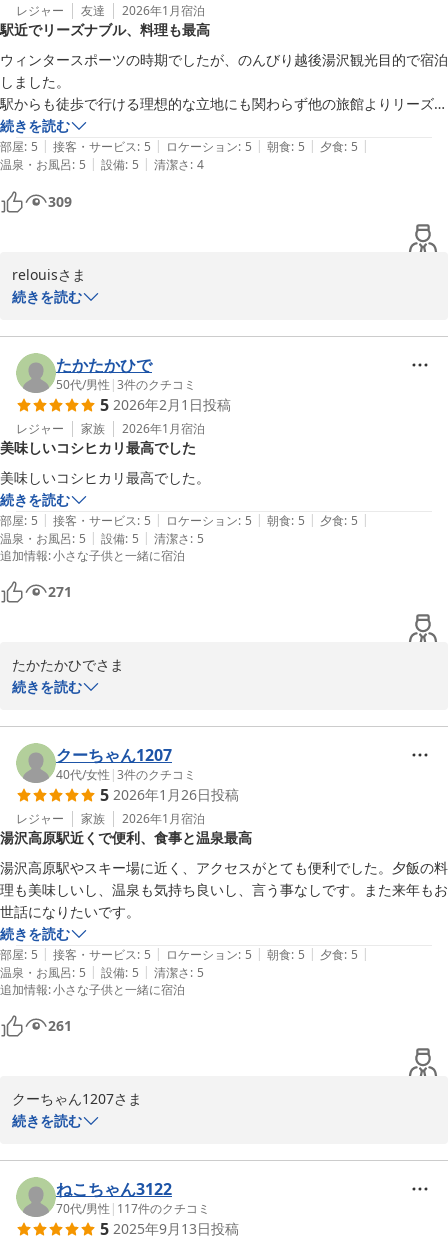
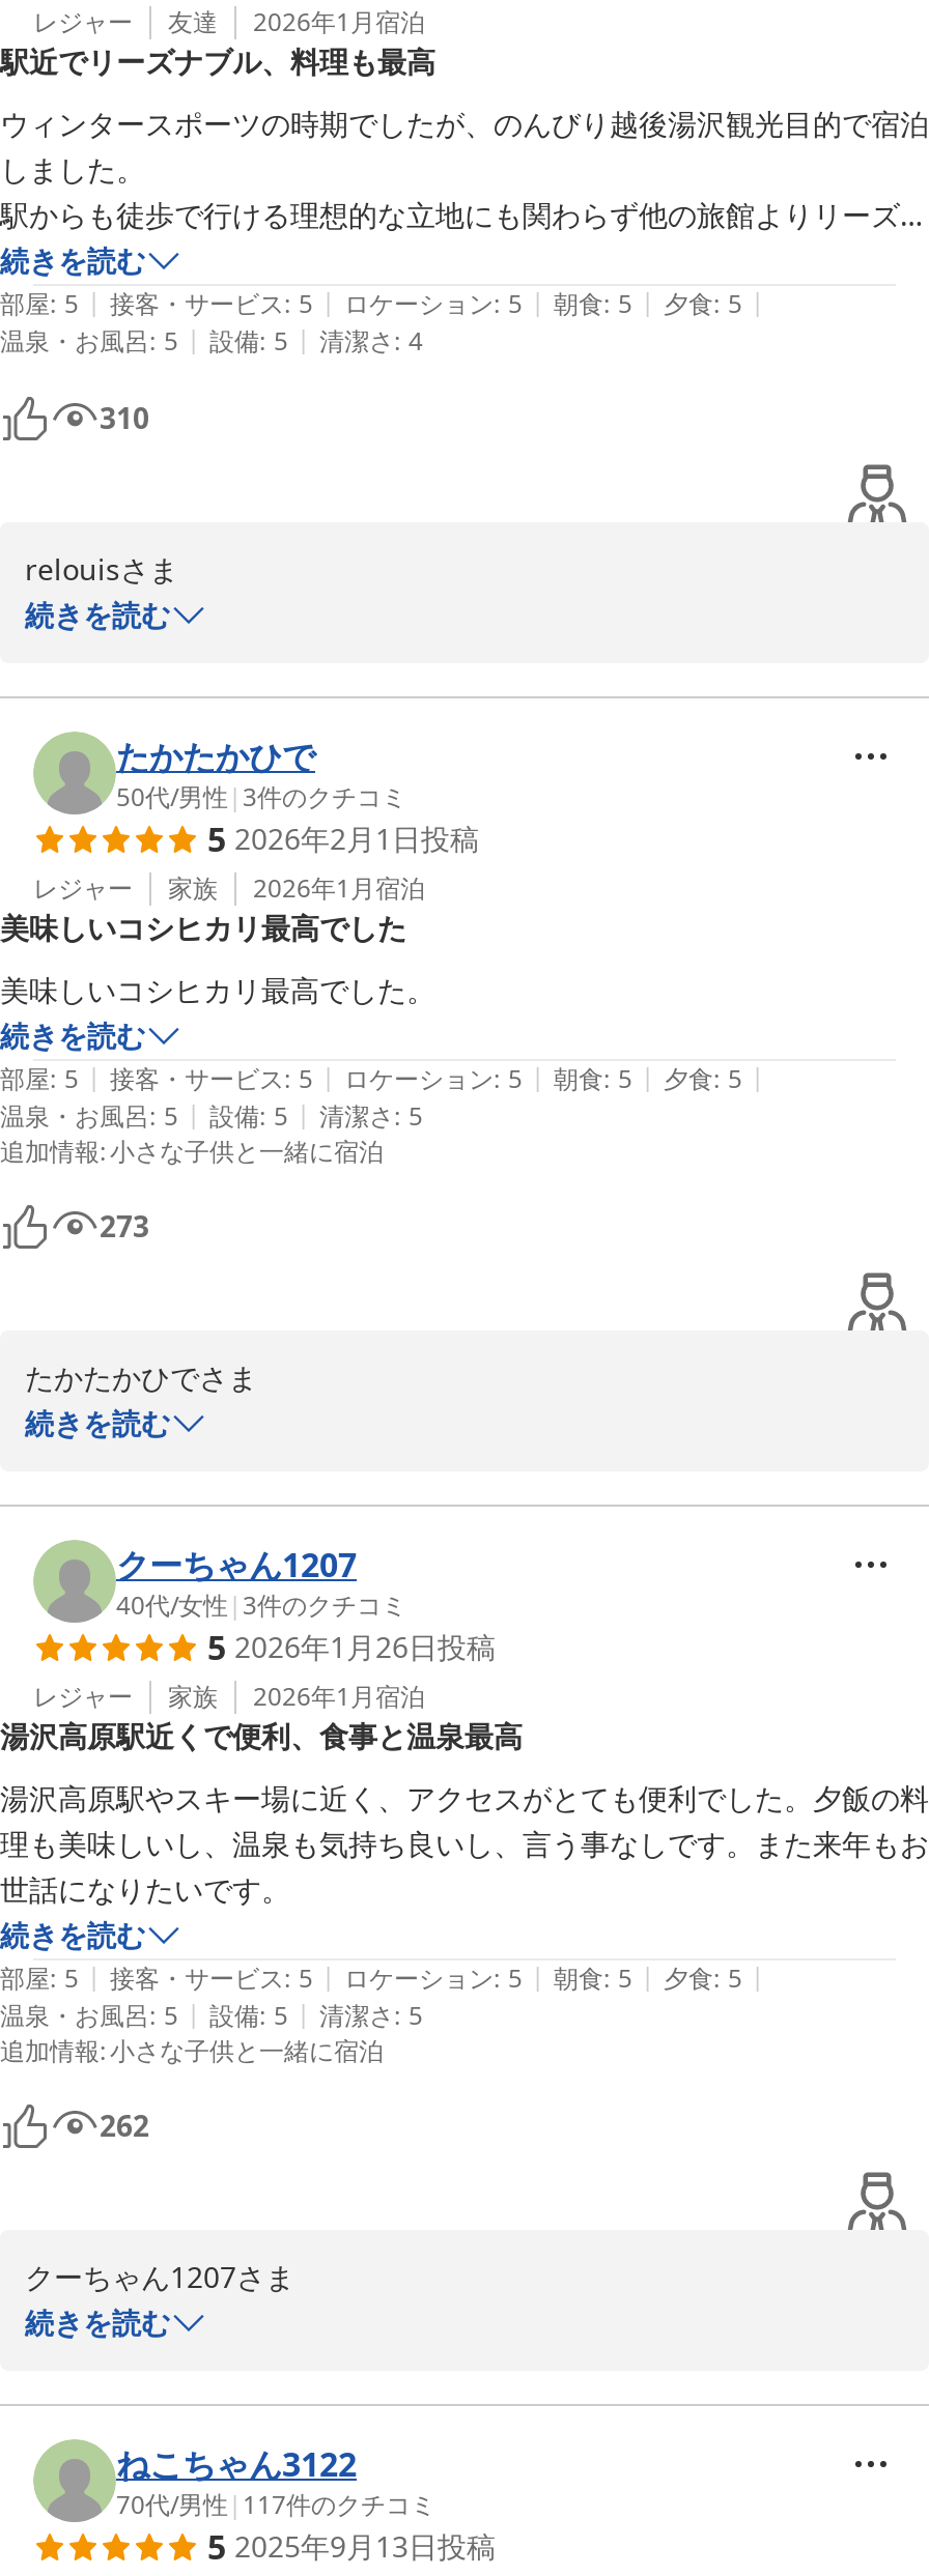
- 309
+ 310

- 271
+ 273

- 261
+ 262
